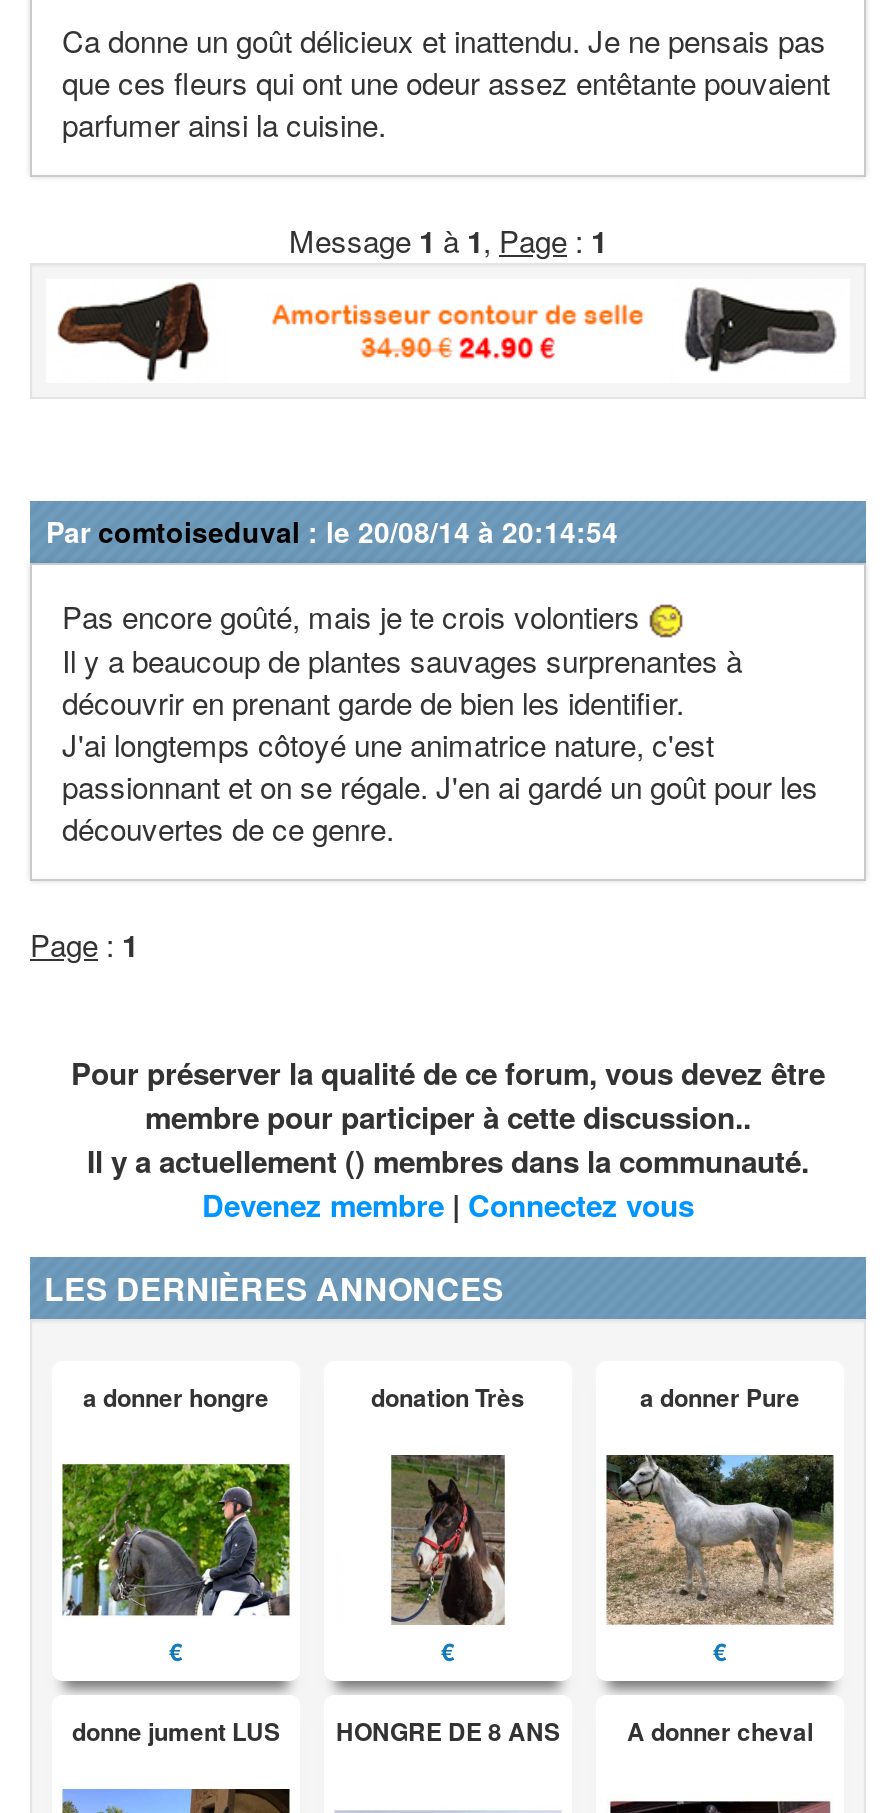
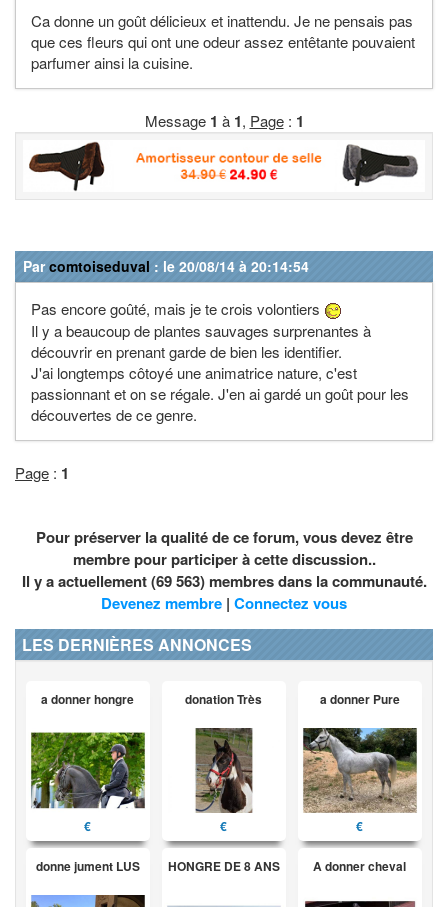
- Il y a actuellement () membres dans la communauté.
+ Il y a actuellement (69 563) membres dans la communauté.
